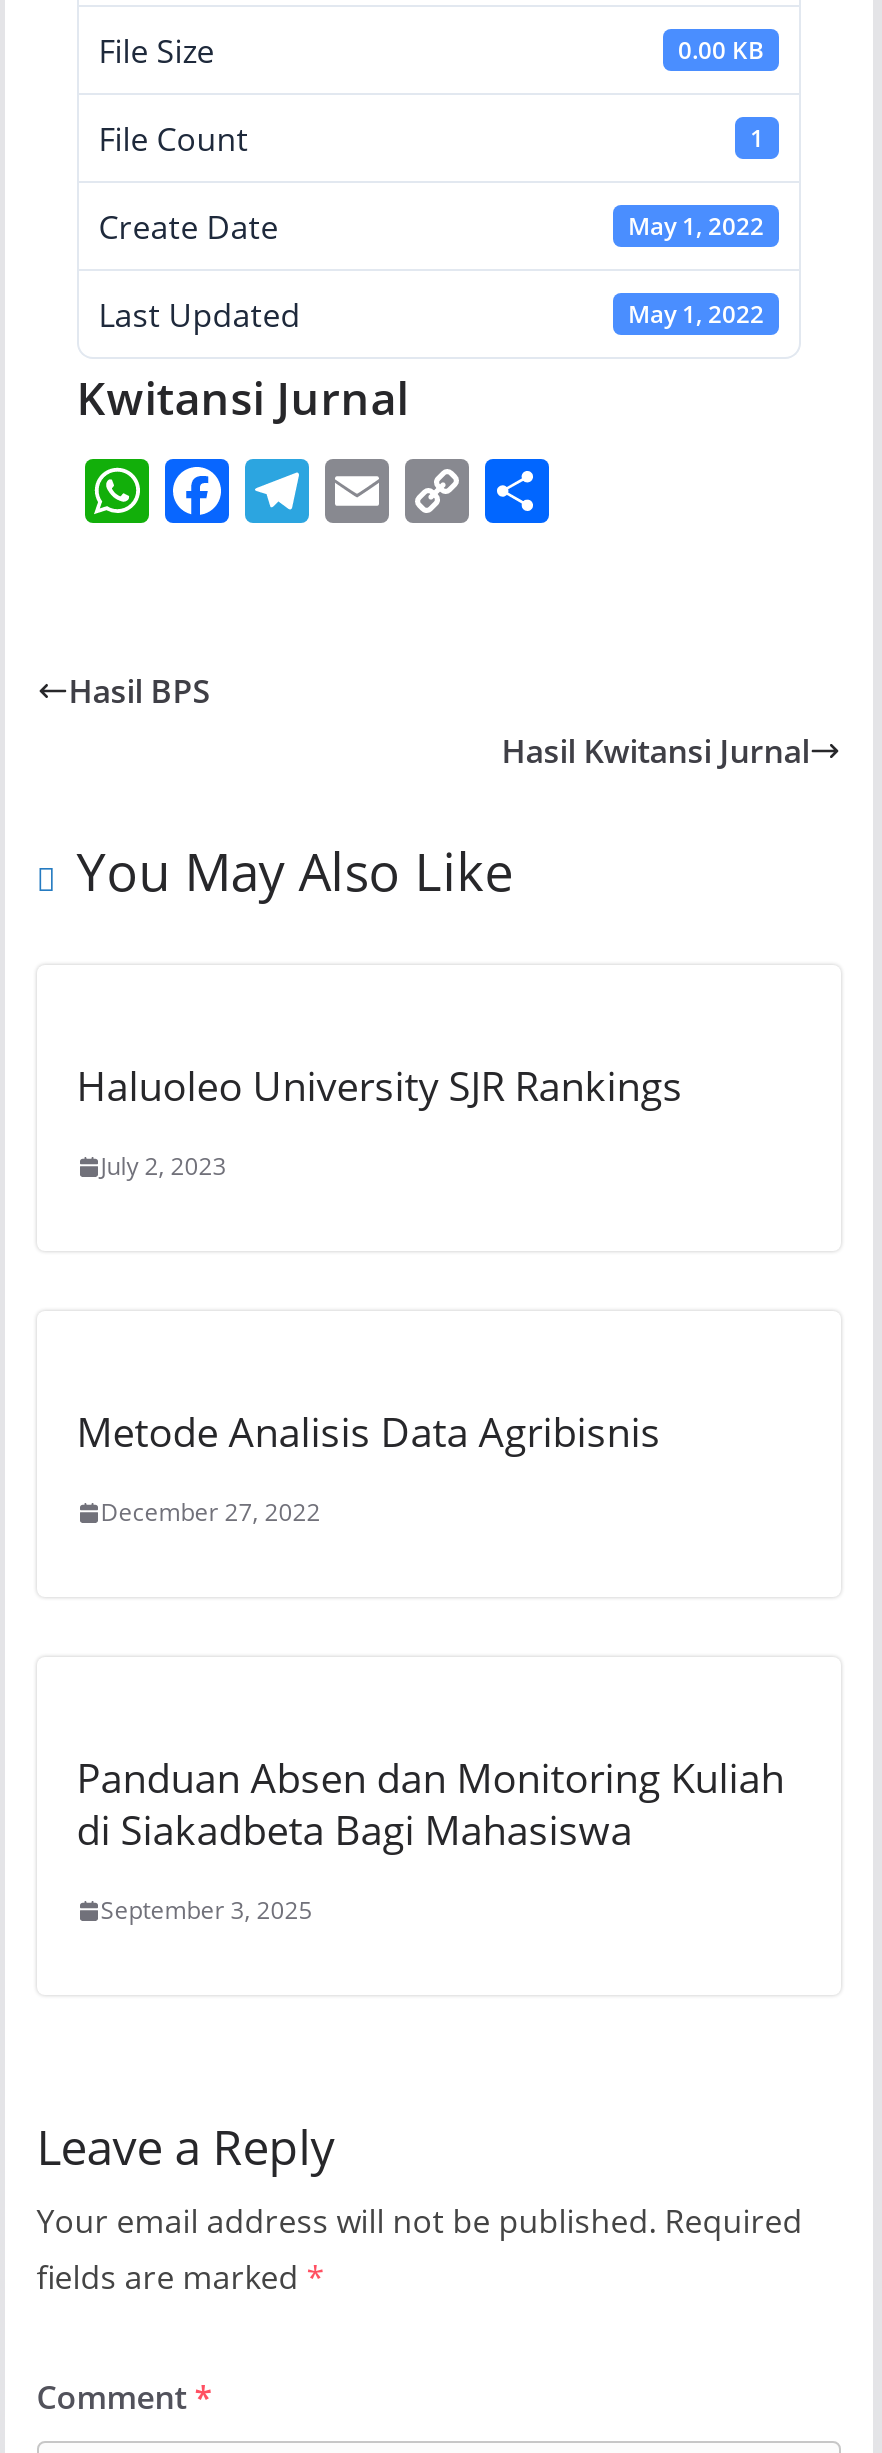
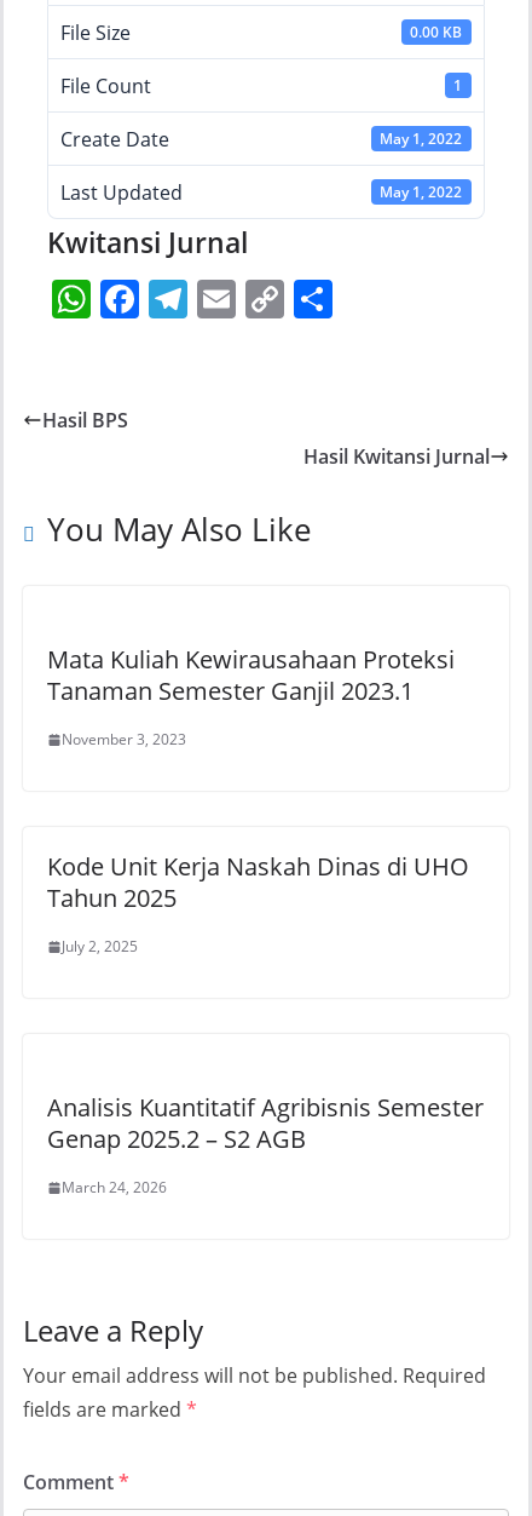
- Haluoleo University SJR Rankings
+ Mata Kuliah Kewirausahaan Proteksi
+ Tanaman Semester Ganjil 2023.1

- July 2, 2023
+ November 3, 2023

- Metode Analisis Data Agribisnis
+ Kode Unit Kerja Naskah Dinas di UHO
+ Tahun 2025

- December 27, 2022
+ July 2, 2025

- Panduan Absen dan Monitoring Kuliah
- di Siakadbeta Bagi Mahasiswa
+ Analisis Kuantitatif Agribisnis Semester
+ Genap 2025.2 – S2 AGB

- September 3, 2025
+ March 24, 2026
